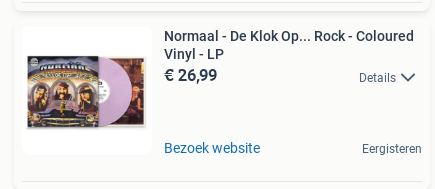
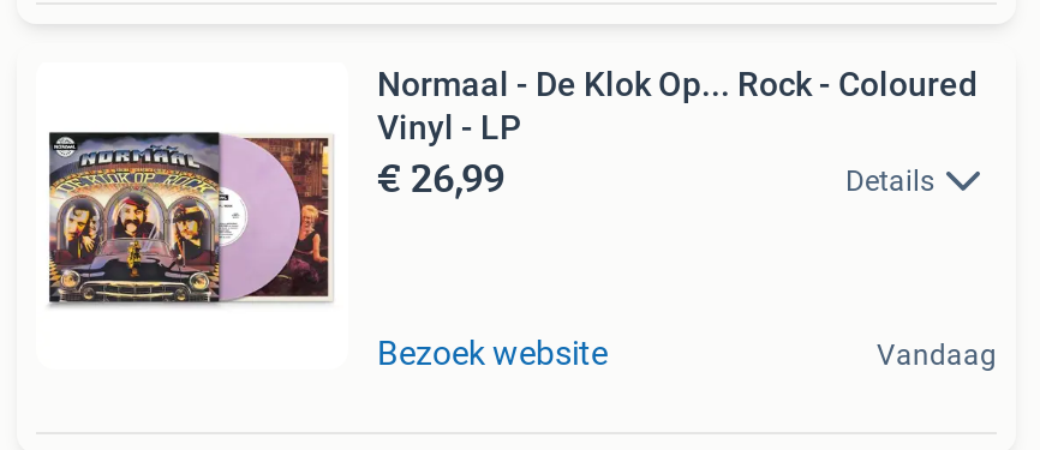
- Eergisteren
+ Vandaag
